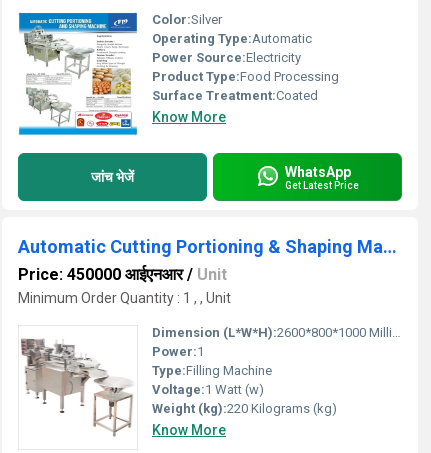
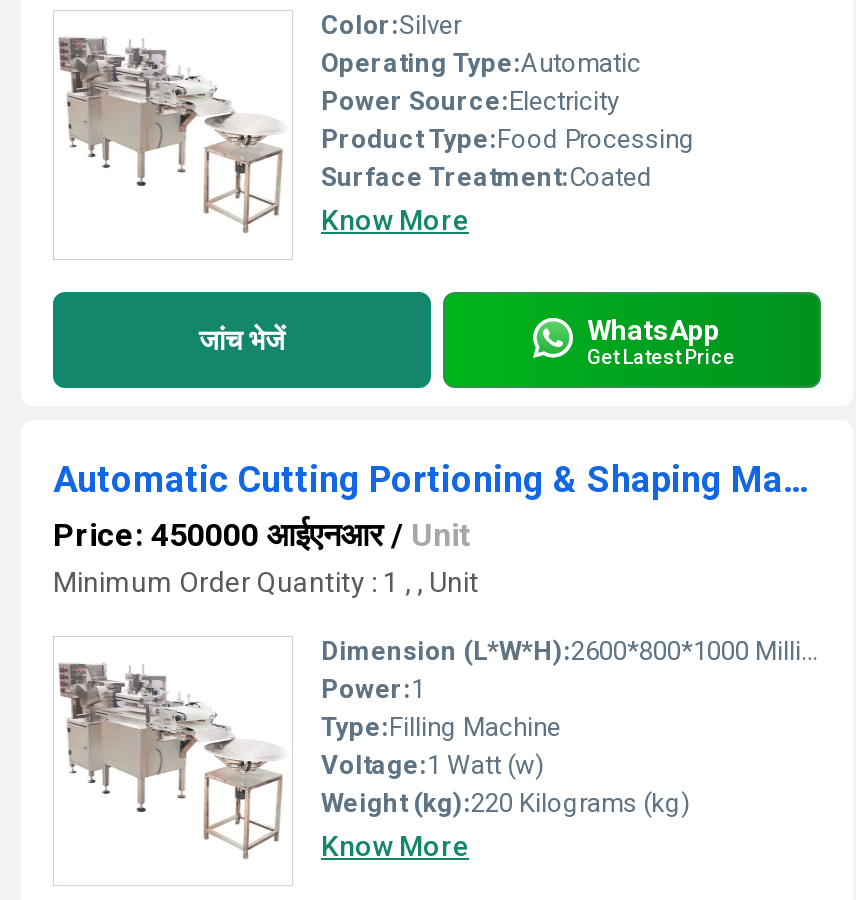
- [image]
+ [image]
